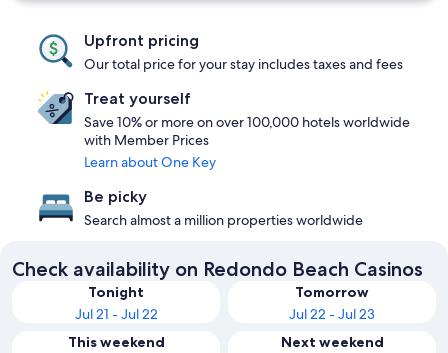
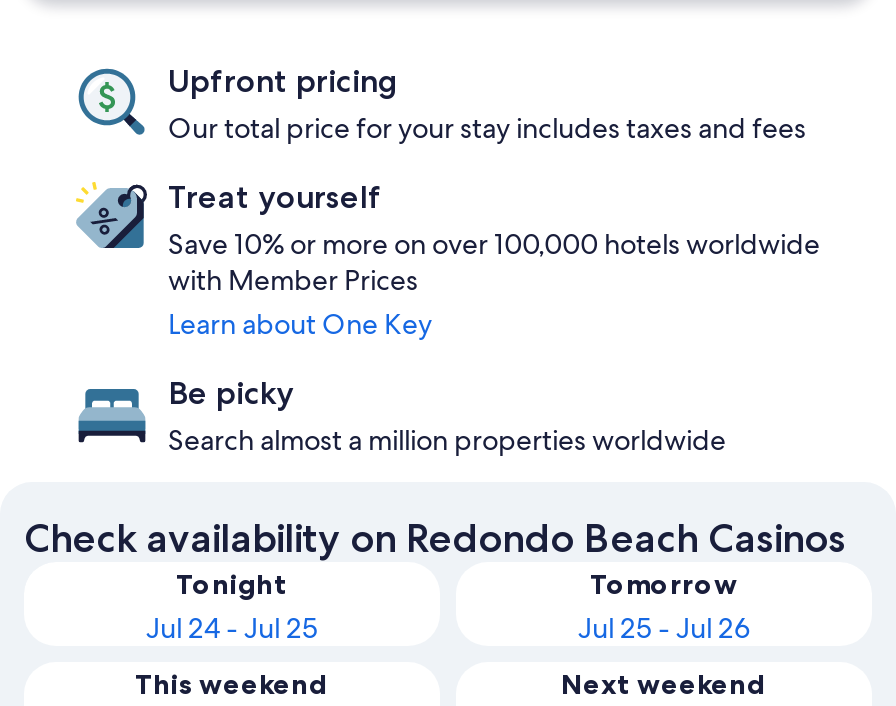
- Jul 21 - Jul 22
+ Jul 24 - Jul 25

- Jul 22 - Jul 23
+ Jul 25 - Jul 26
